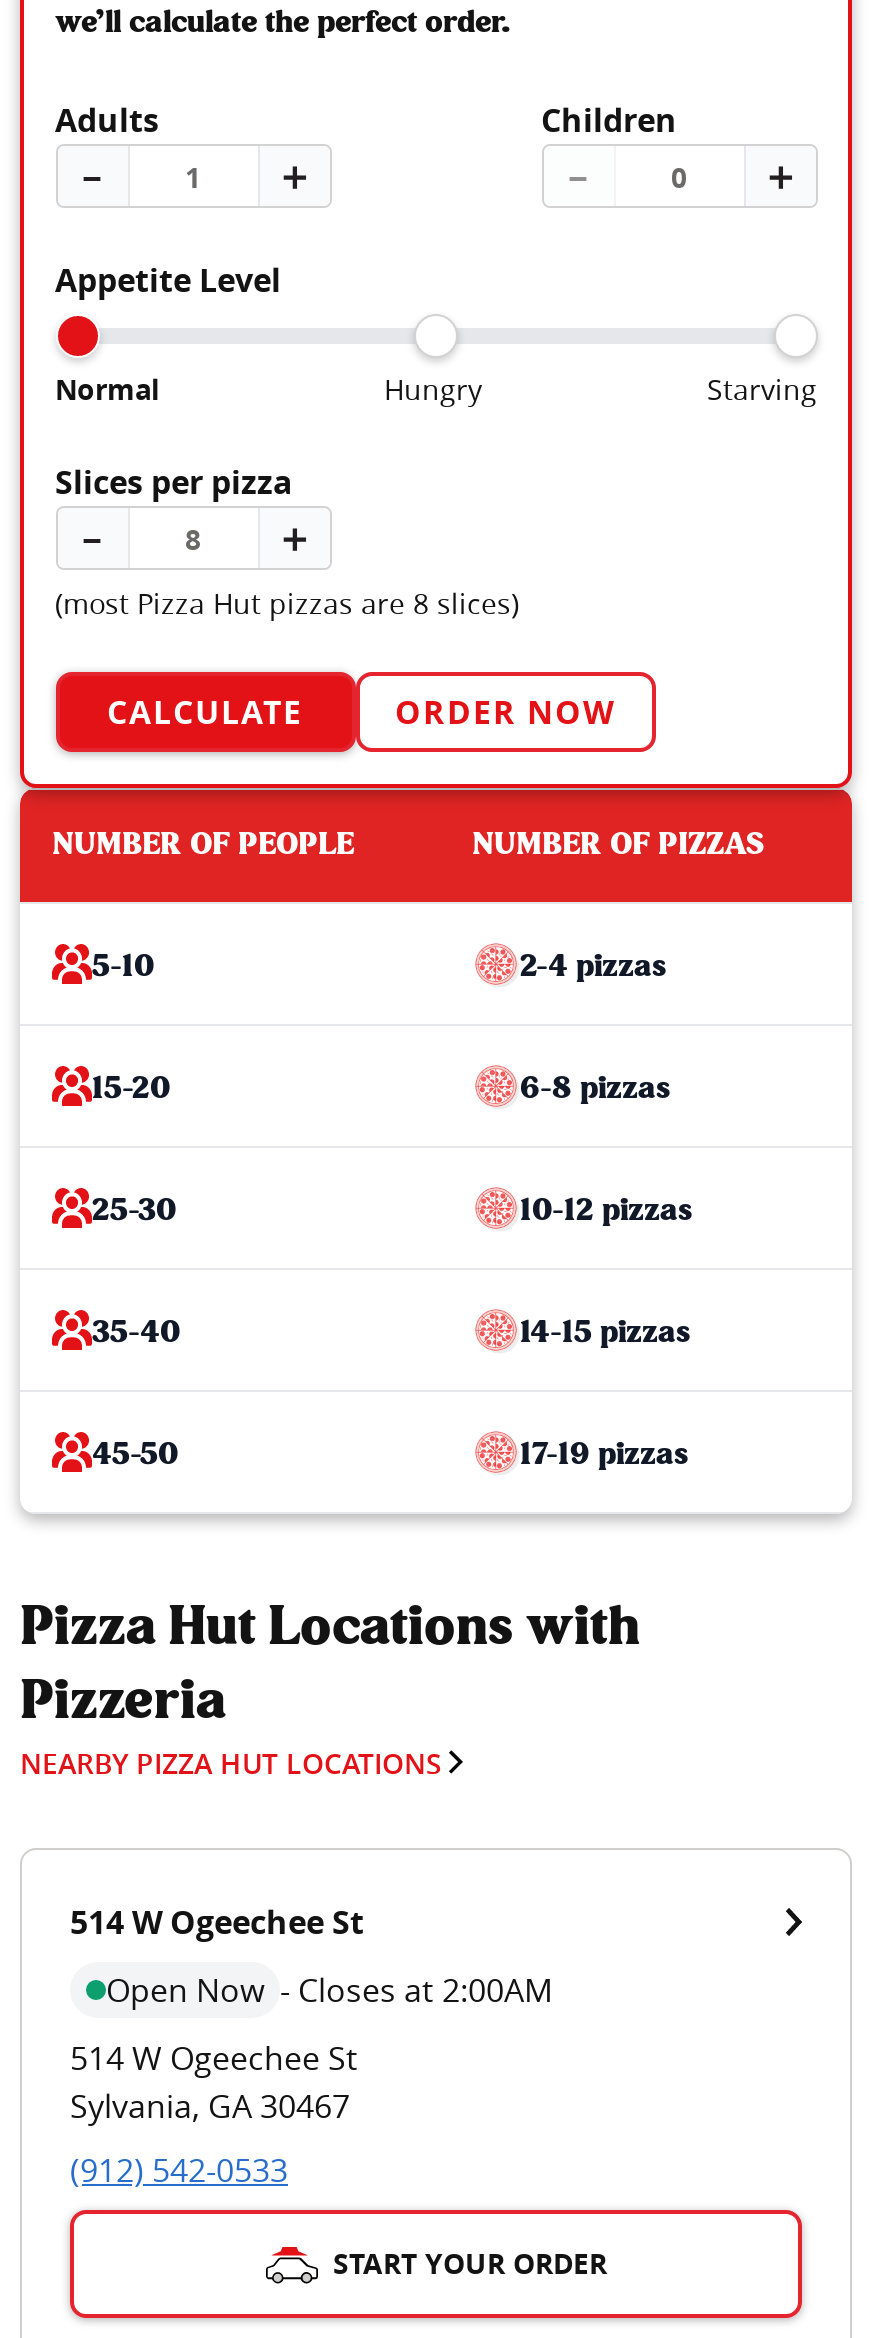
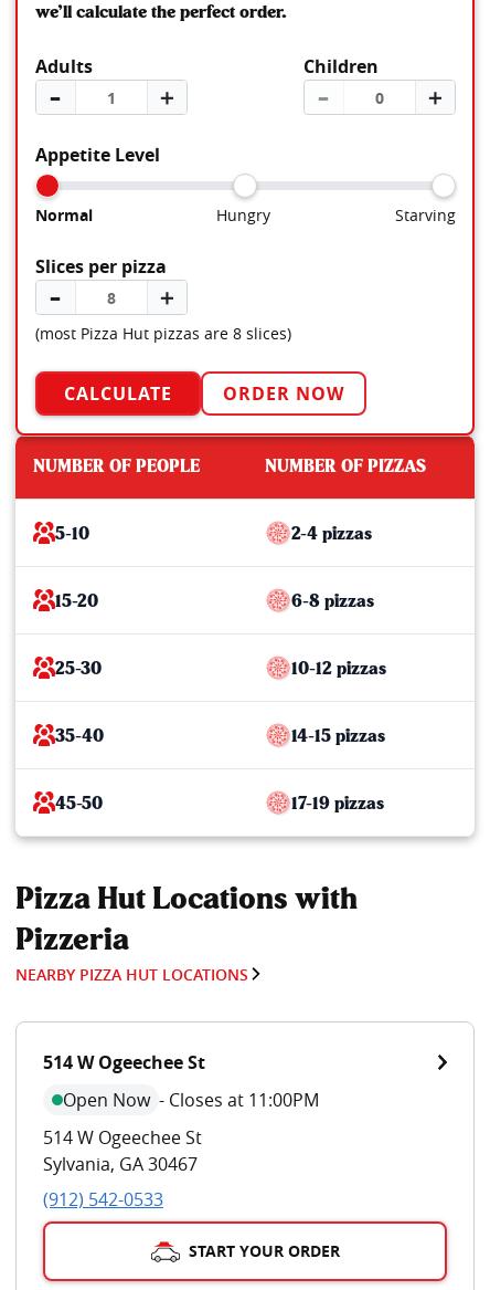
- Open Now - Closes at 2:00AM
+ Open Now - Closes at 11:00PM
